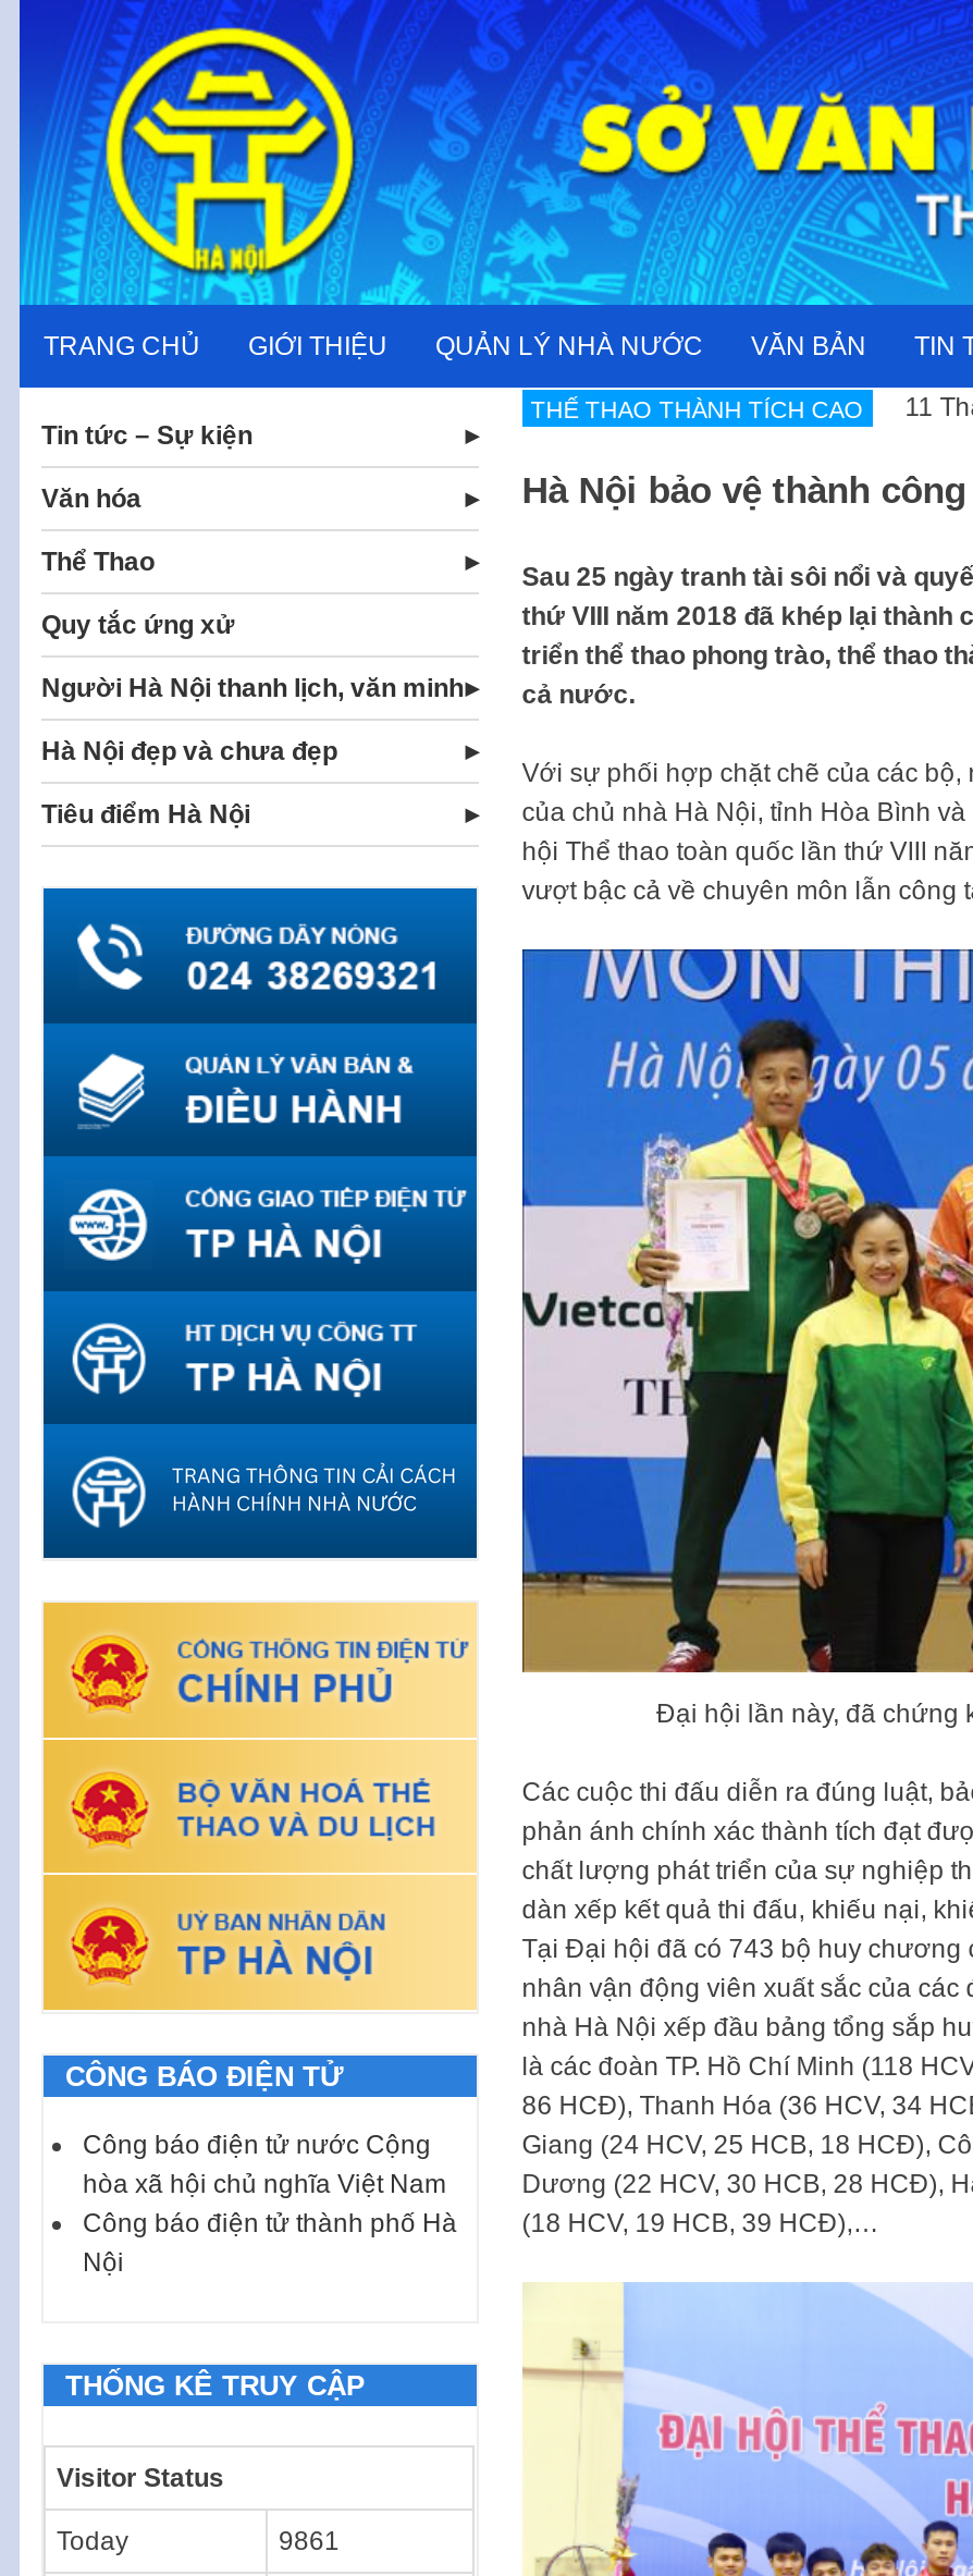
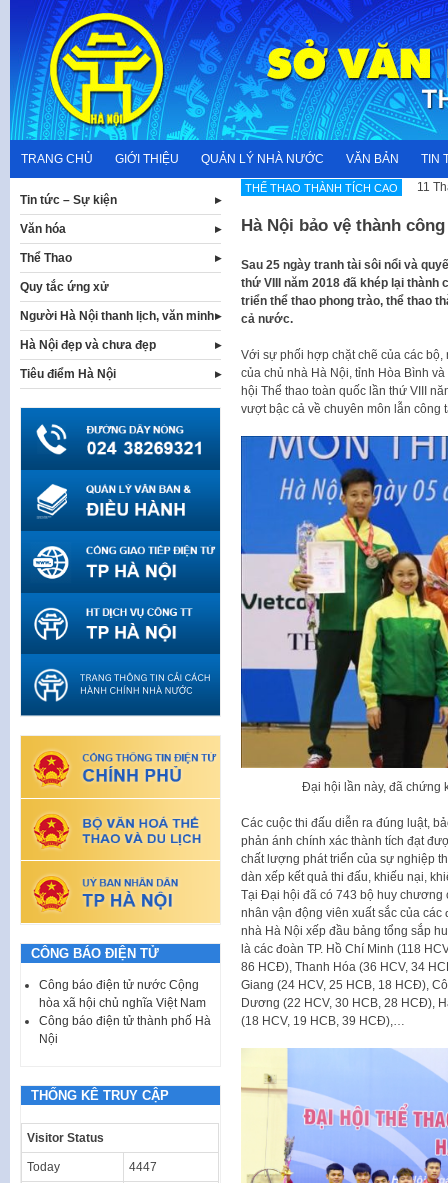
- 9861
+ 4447
